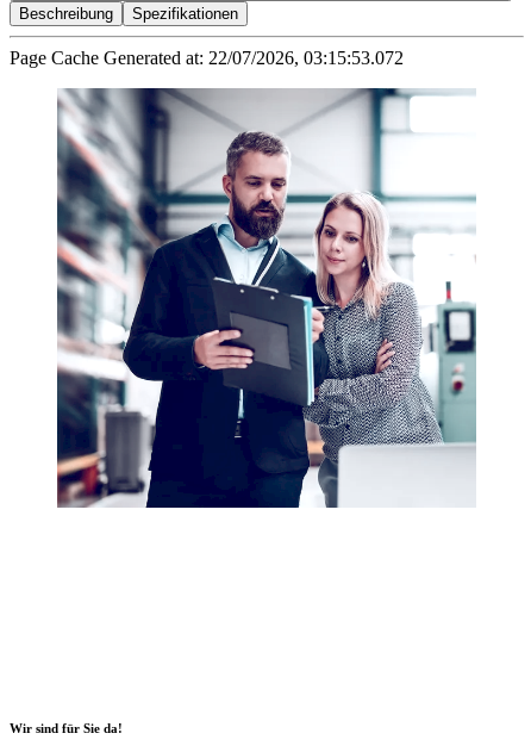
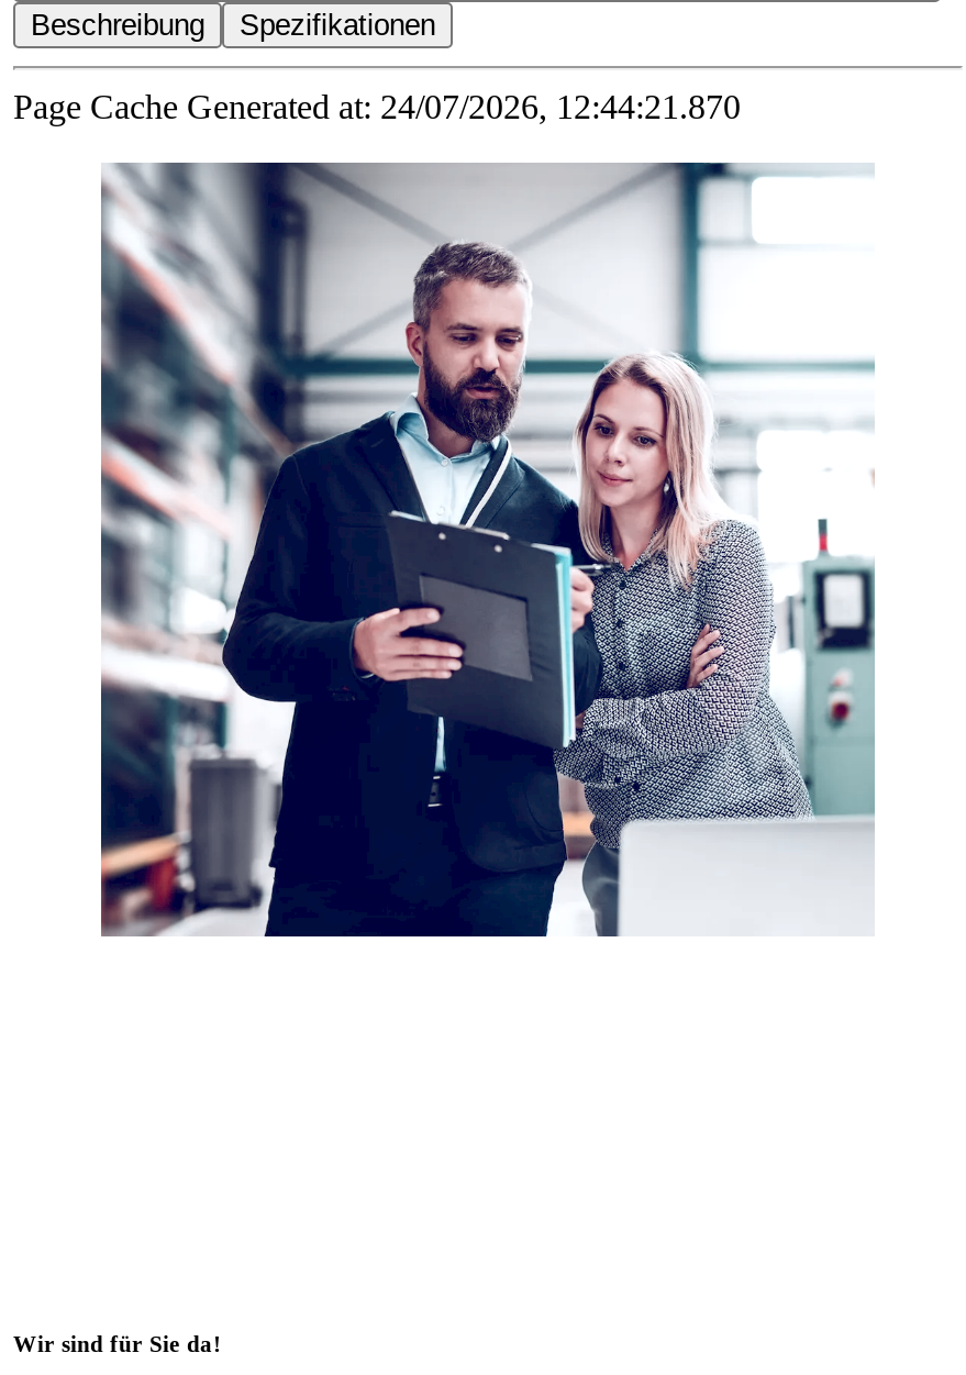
- Page Cache Generated at: 22/07/2026, 03:15:53.072
+ Page Cache Generated at: 24/07/2026, 12:44:21.870
